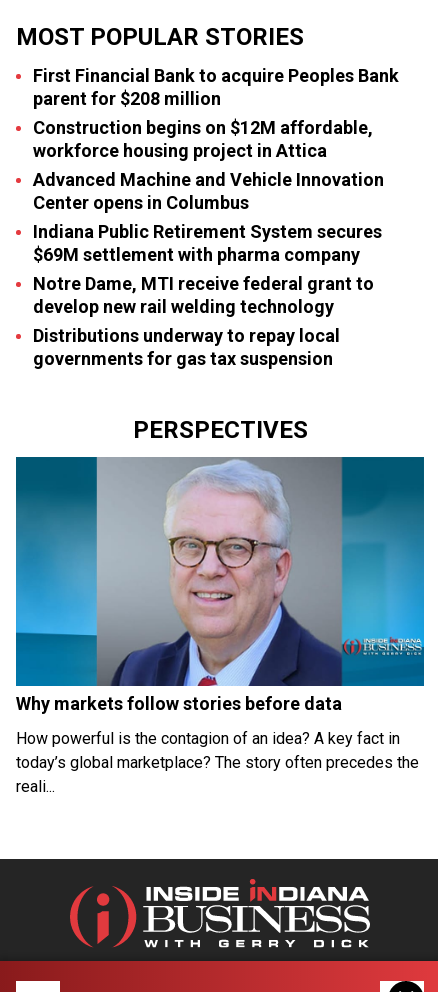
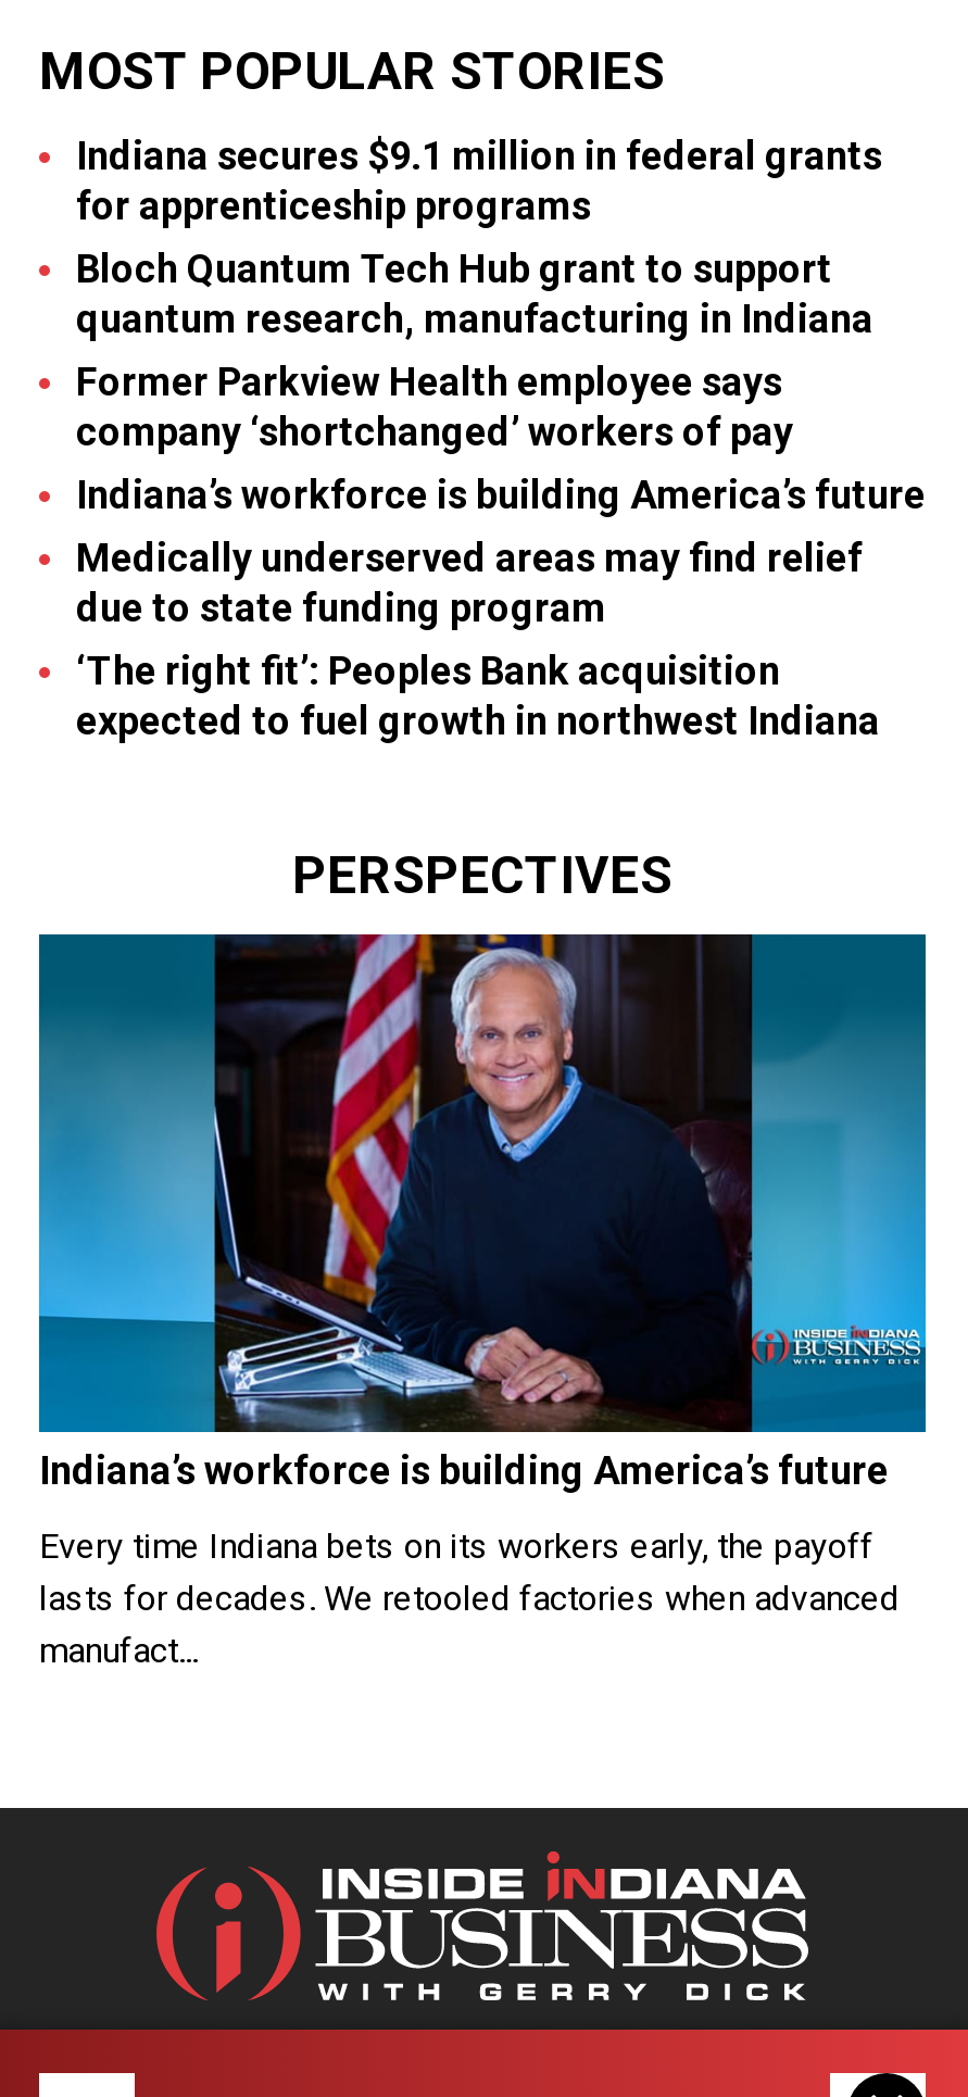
- First Financial Bank to acquire Peoples Bank
- parent for $208 million
- Construction begins on $12M affordable,
- workforce housing project in Attica
- Advanced Machine and Vehicle Innovation
- Center opens in Columbus
- Indiana Public Retirement System secures
- $69M settlement with pharma company
- Notre Dame, MTI receive federal grant to
- develop new rail welding technology
- Distributions underway to repay local
- governments for gas tax suspension
+ Indiana secures $9.1 million in federal grants
+ for apprenticeship programs
+ Bloch Quantum Tech Hub grant to support
+ quantum research, manufacturing in Indiana
+ Former Parkview Health employee says
+ company ‘shortchanged’ workers of pay
+ Indiana’s workforce is building America’s future
+ Medically underserved areas may find relief
+ due to state funding program
+ ‘The right fit’: Peoples Bank acquisition
+ expected to fuel growth in northwest Indiana

- [image]
- Why markets follow stories before data
+ [image]
+ Indiana’s workforce is building America’s future

- How powerful is the contagion of an idea? A key fact in
- today’s global marketplace? The story often precedes the
- reali...
+ Every time Indiana bets on its workers early, the payoff
+ lasts for decades. We retooled factories when advanced
+ manufact...
